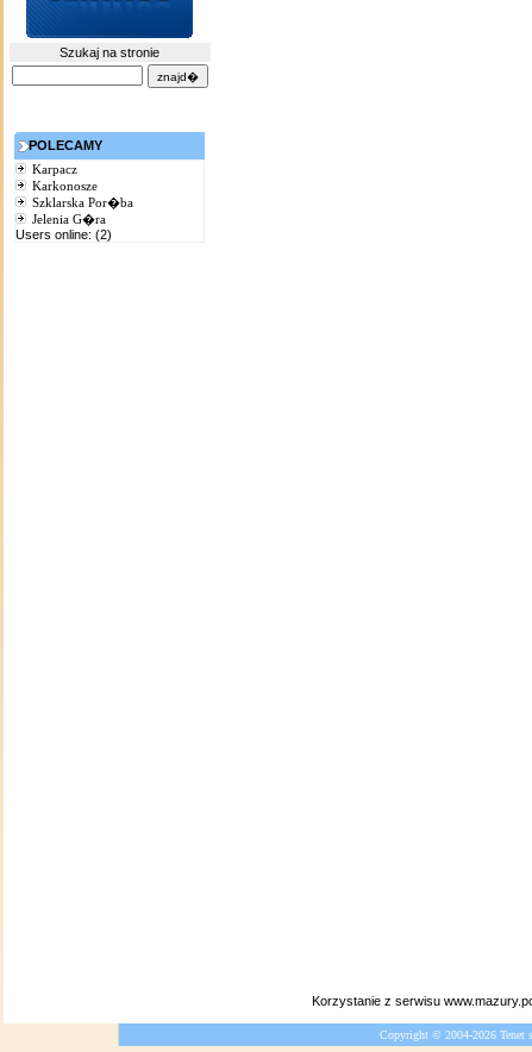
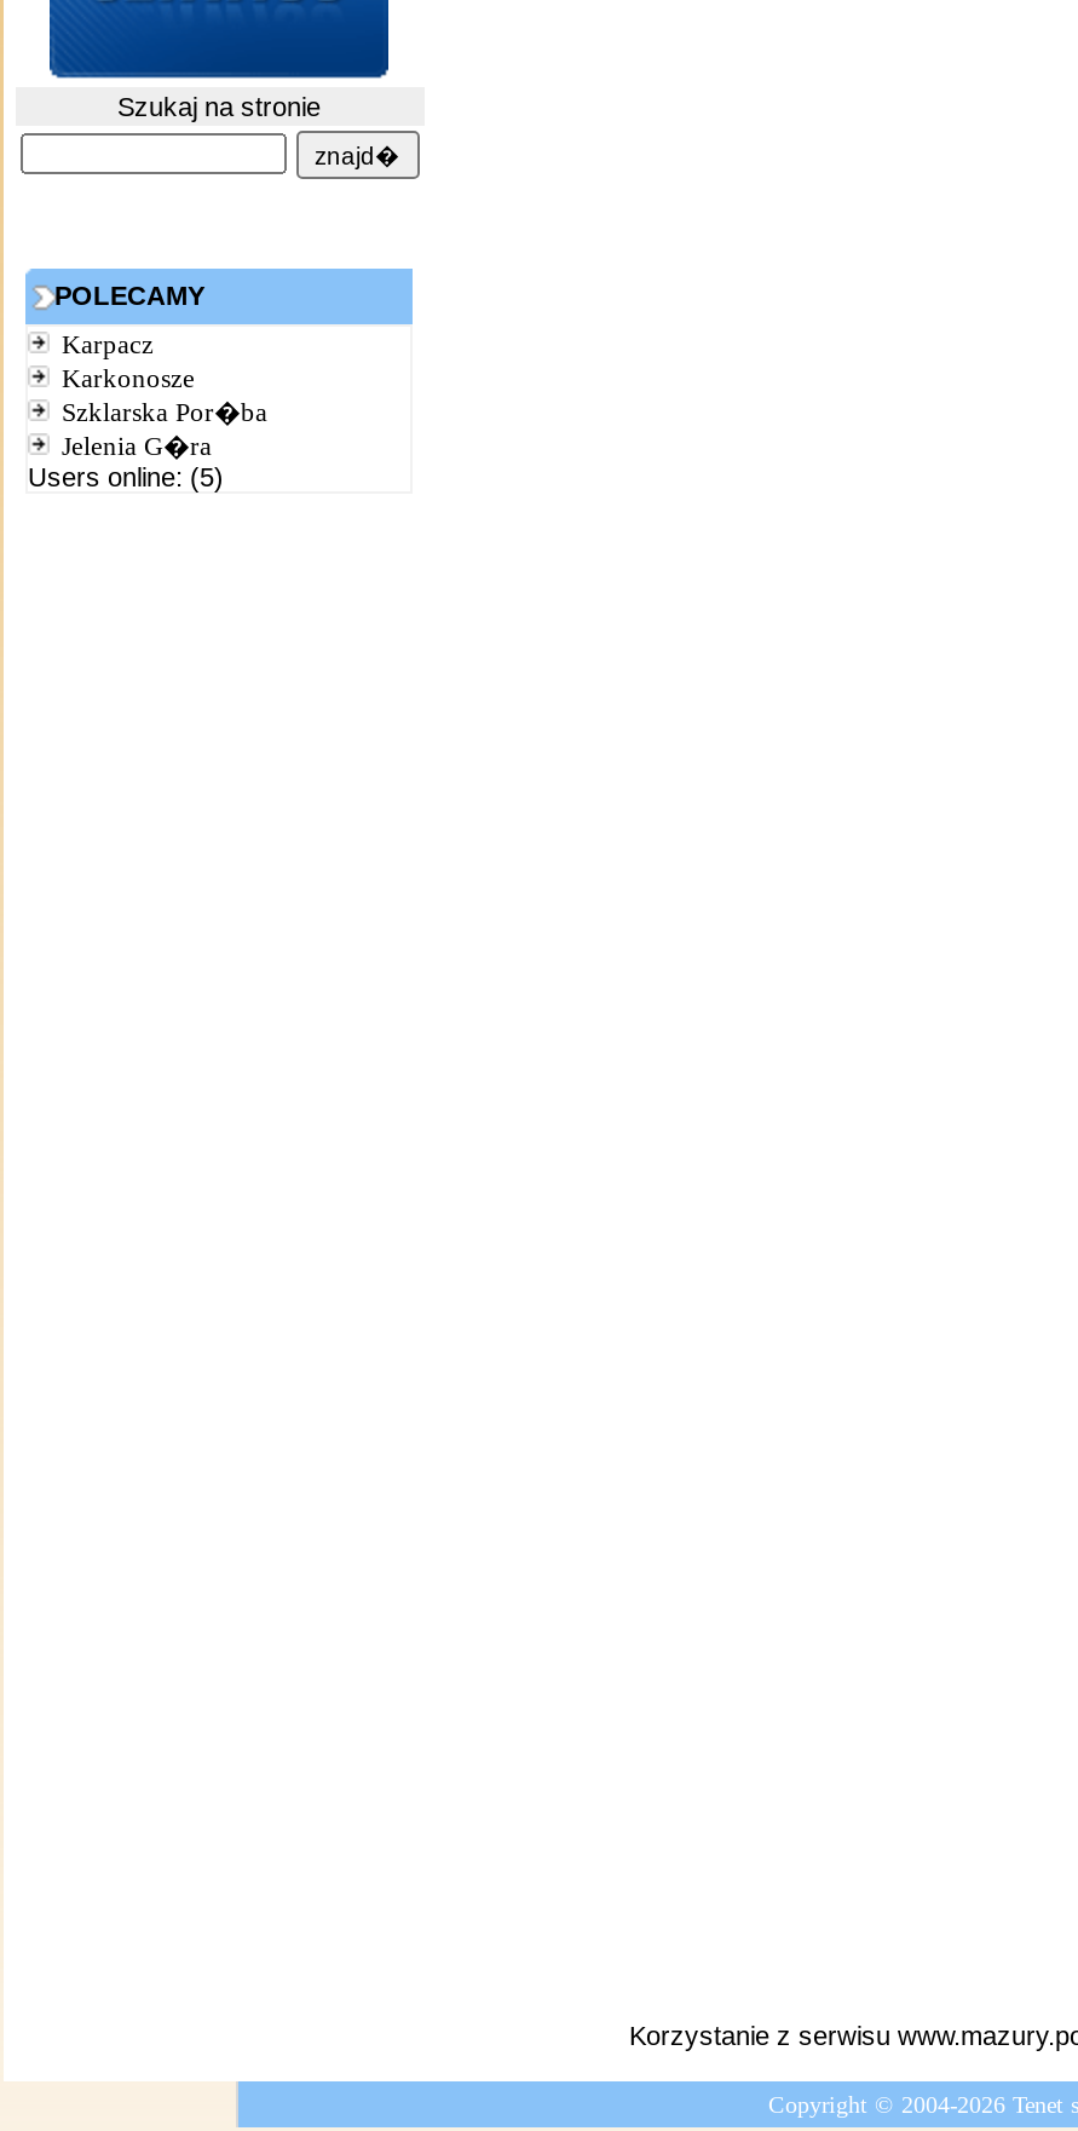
- Users online: (2)
+ Users online: (5)
